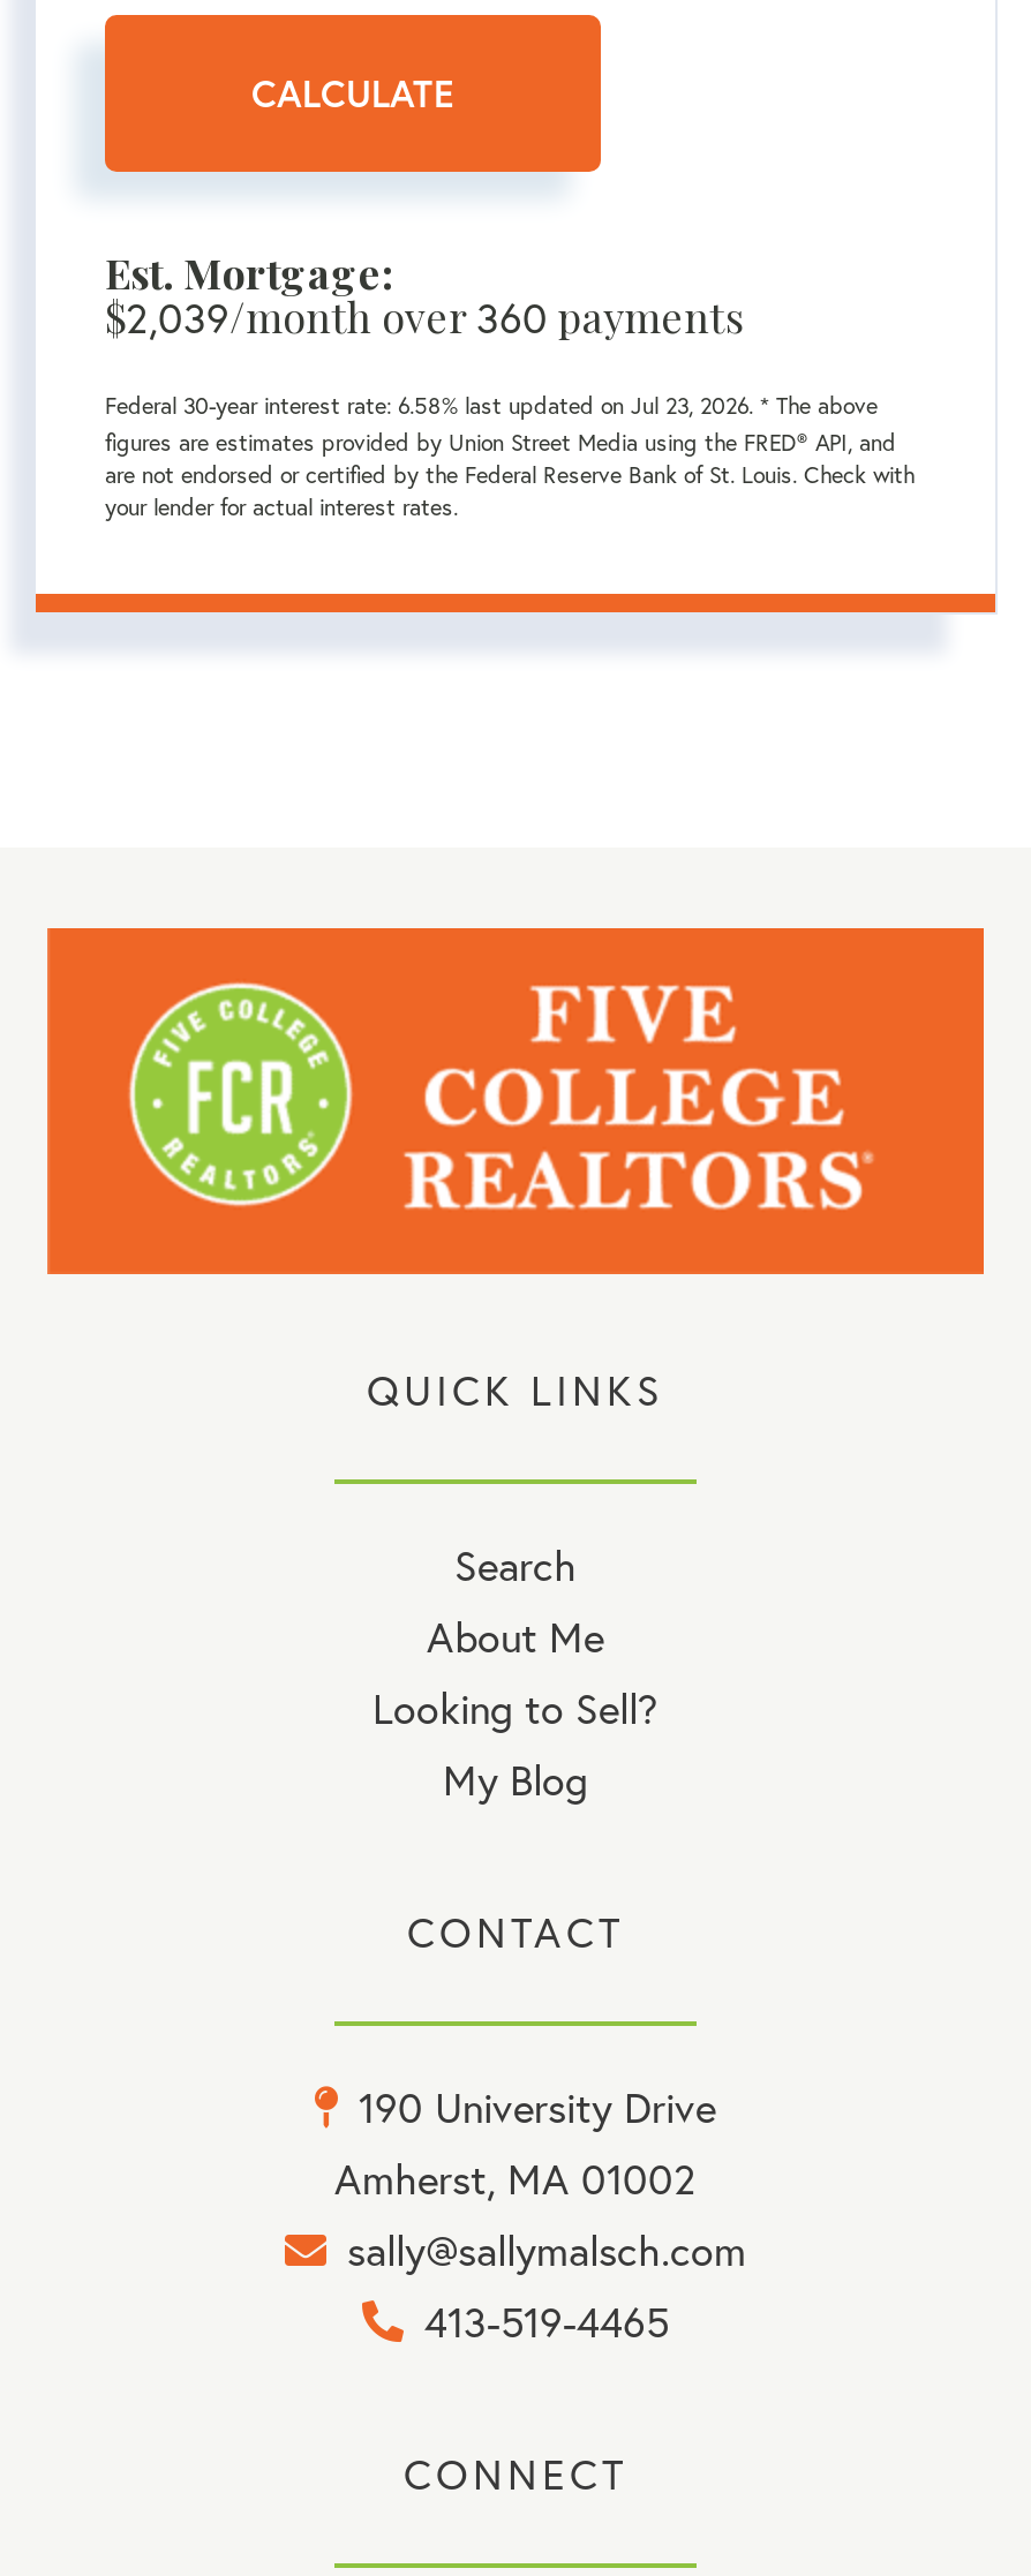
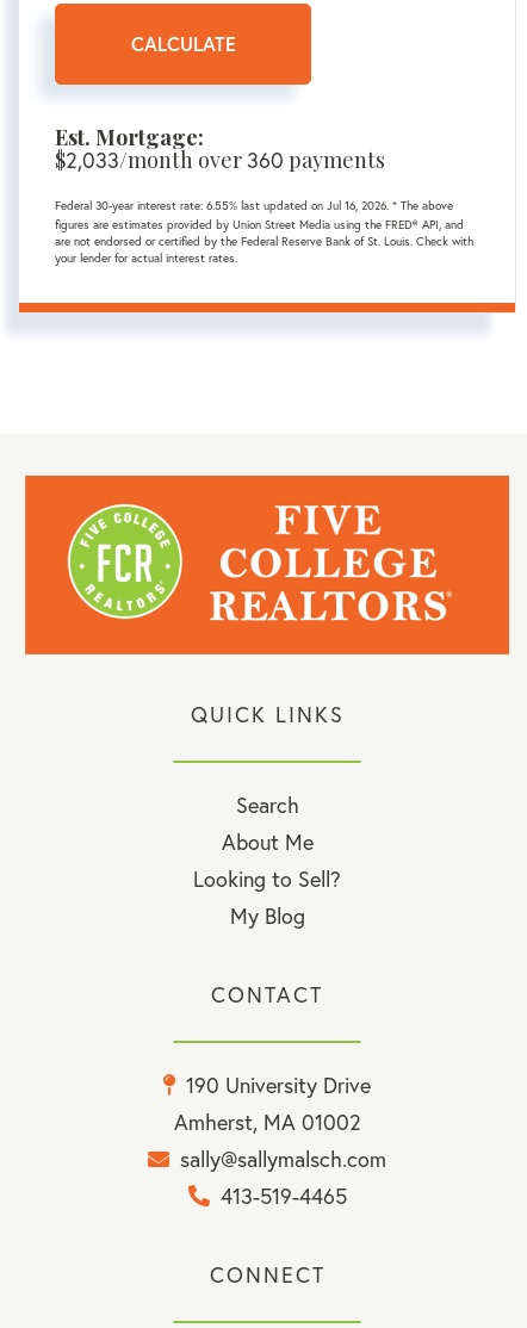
- $2,039/month over 360 payments
+ $2,033/month over 360 payments

- Federal 30-year interest rate: 6.58% last updated on Jul 23, 2026. * The above
+ Federal 30-year interest rate: 6.55% last updated on Jul 16, 2026. * The above
